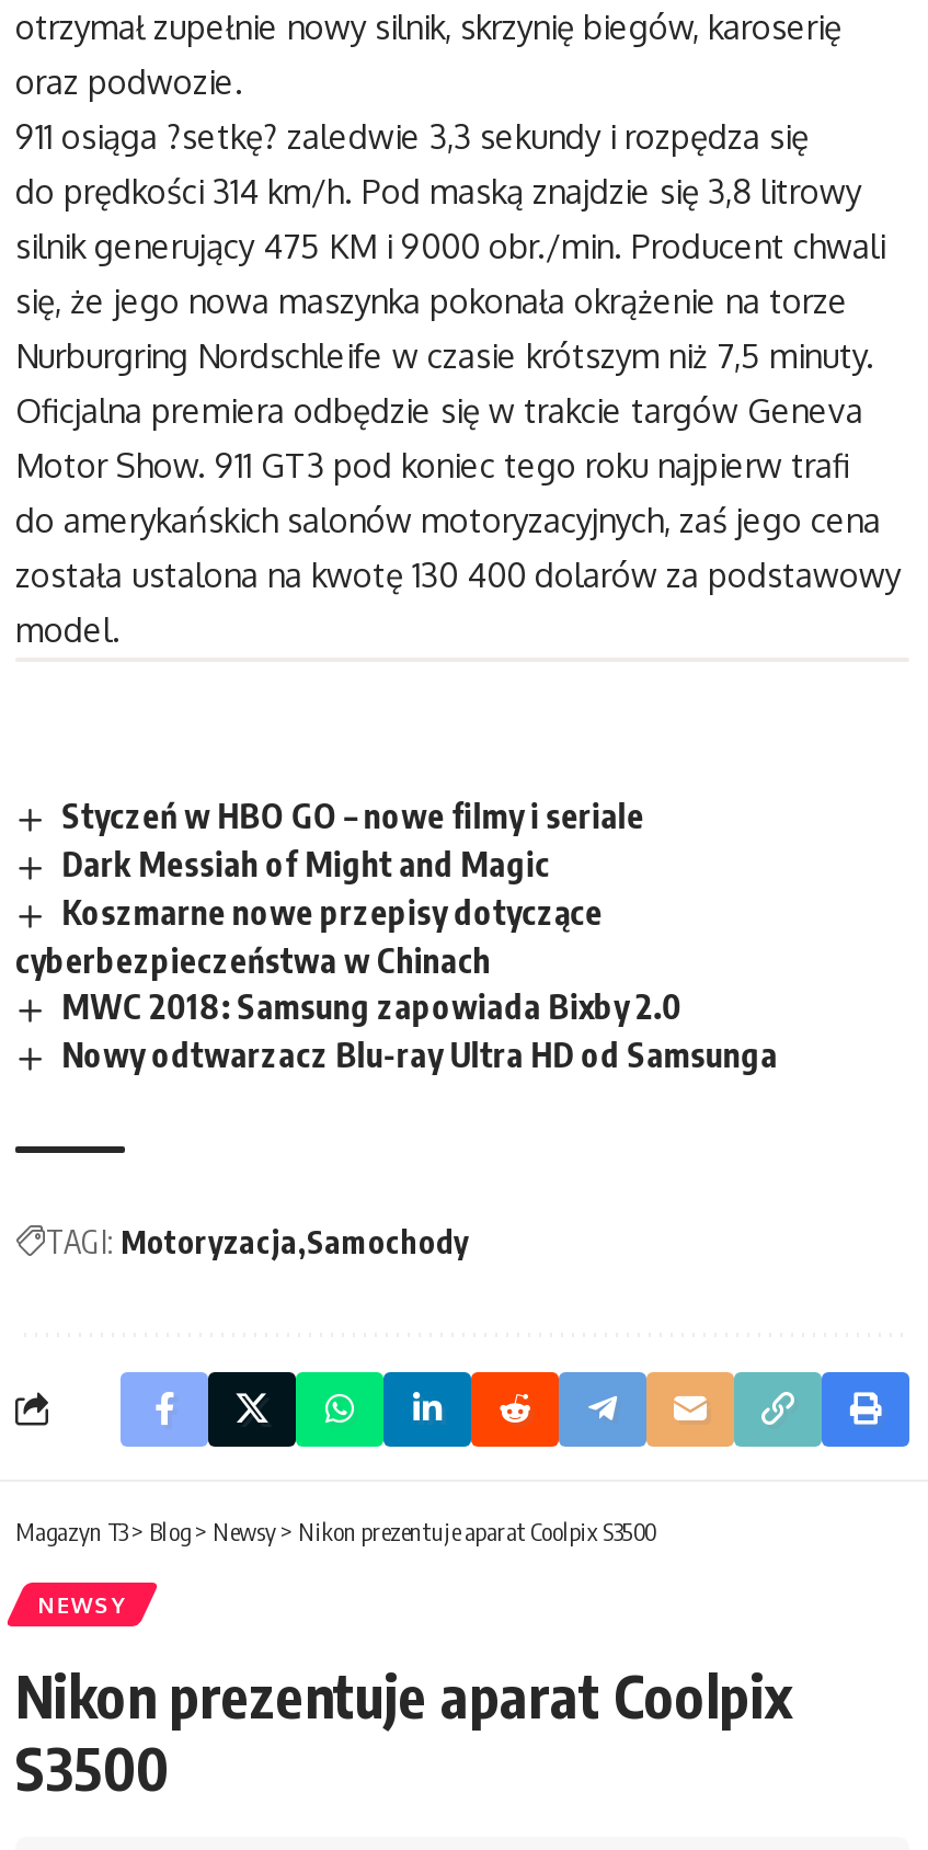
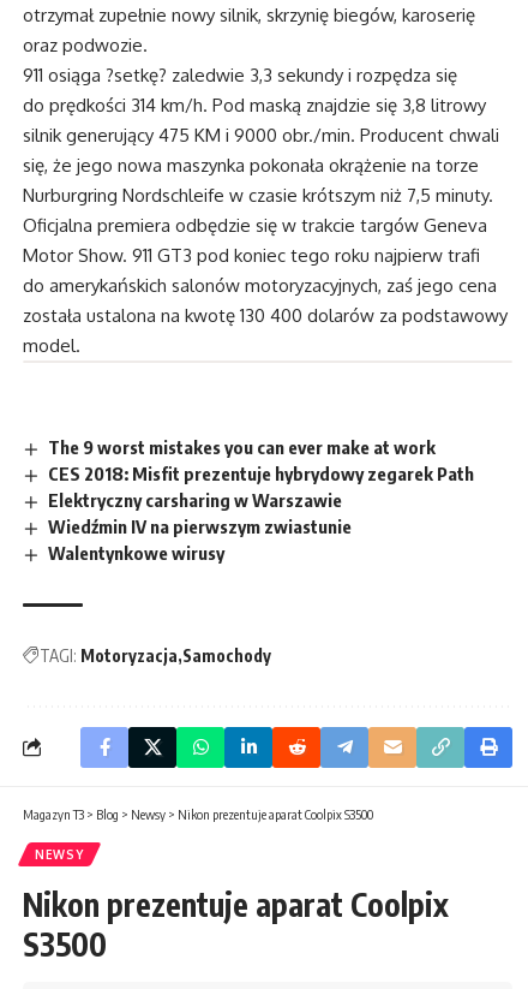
- Styczeń w HBO GO – nowe filmy i seriale
- Dark Messiah of Might and Magic
- Koszmarne nowe przepisy dotyczące
- cyberbezpieczeństwa w Chinach
- MWC 2018: Samsung zapowiada Bixby 2.0
- Nowy odtwarzacz Blu-ray Ultra HD od Samsunga
+ The 9 worst mistakes you can ever make at work
+ CES 2018: Misfit prezentuje hybrydowy zegarek Path
+ Elektryczny carsharing w Warszawie
+ Wiedźmin IV na pierwszym zwiastunie
+ Walentynkowe wirusy
